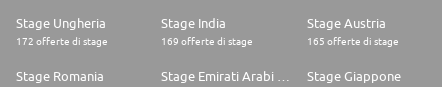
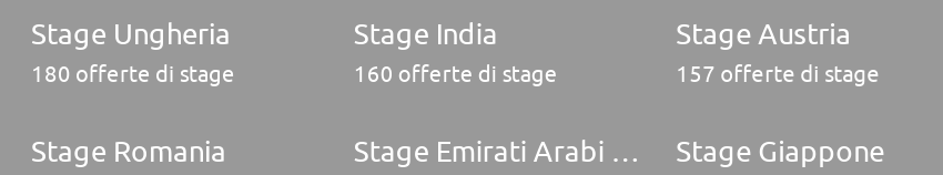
- 172 offerte di stage
+ 180 offerte di stage

- 169 offerte di stage
+ 160 offerte di stage

- 165 offerte di stage
+ 157 offerte di stage
